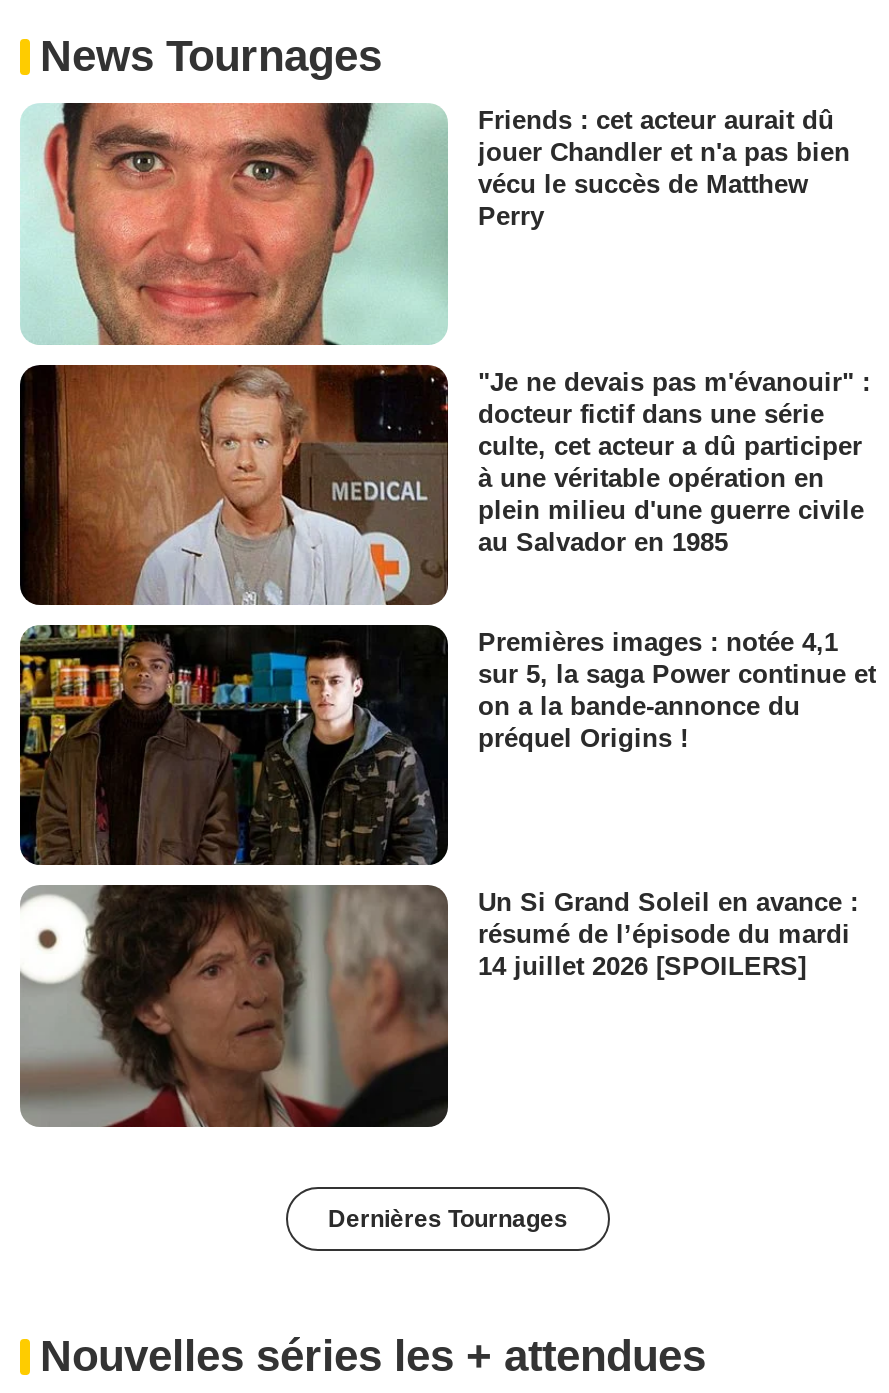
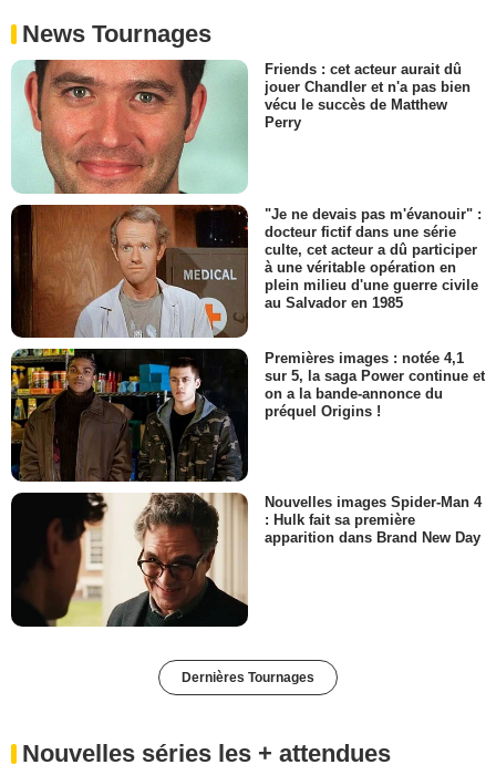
- [image]
- Un Si Grand Soleil en avance :
- résumé de l’épisode du mardi
- 14 juillet 2026 [SPOILERS]
+ [image]
+ Nouvelles images Spider-Man 4
+ : Hulk fait sa première
+ apparition dans Brand New Day
